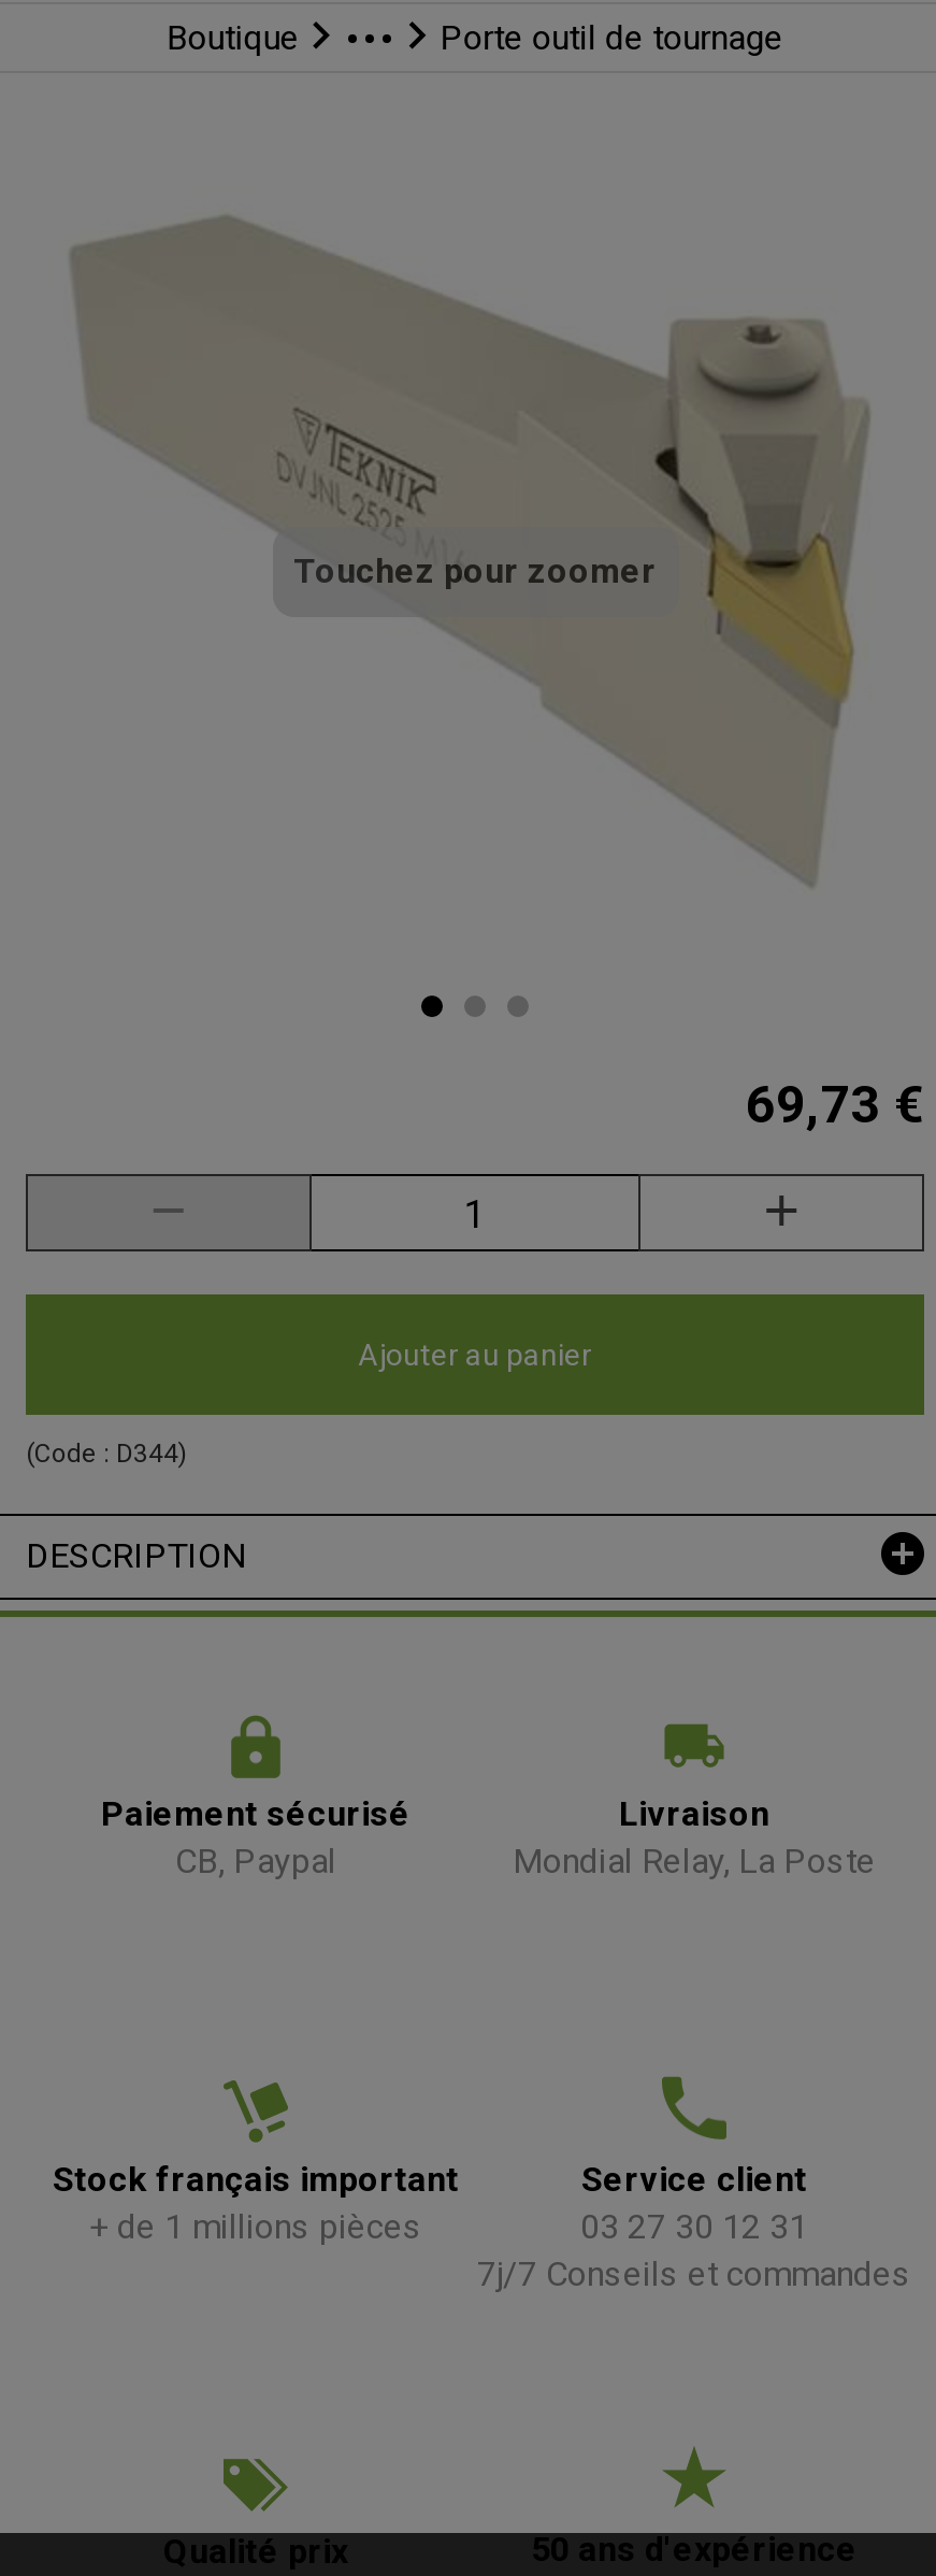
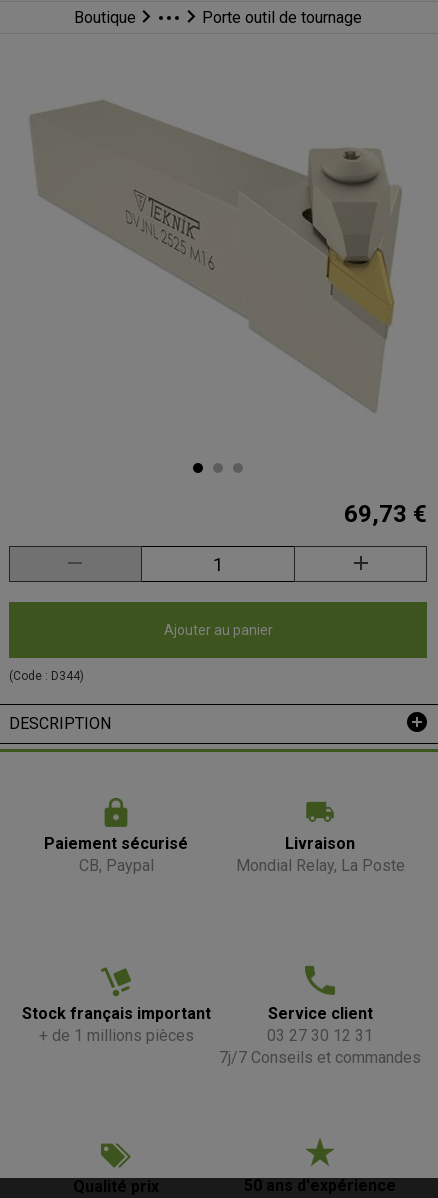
- Touchez pour zoomer
